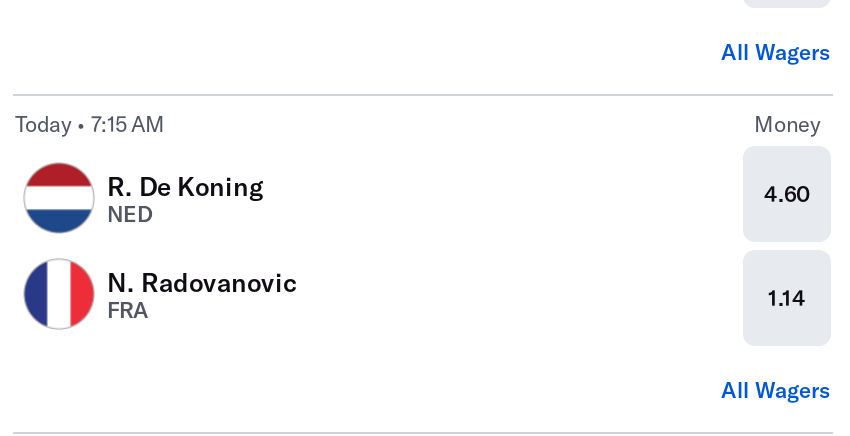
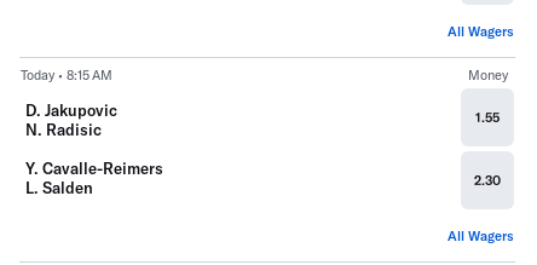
- Today • 7:15 AM
+ Today • 8:15 AM

- R. De Koning
- NED
+ D. Jakupovic
+ N. Radisic

- 4.60
+ 1.55

- N. Radovanovic
- FRA
+ Y. Cavalle-Reimers
+ L. Salden

- 1.14
+ 2.30
